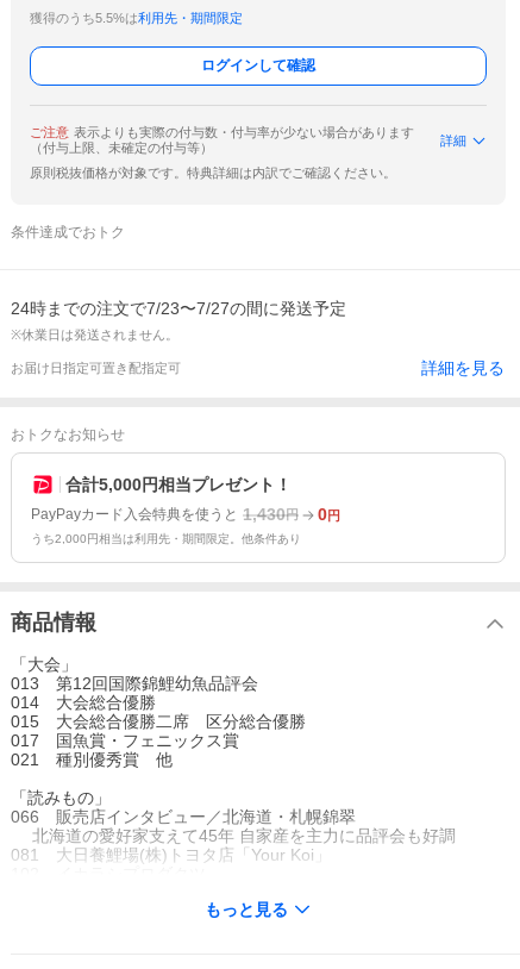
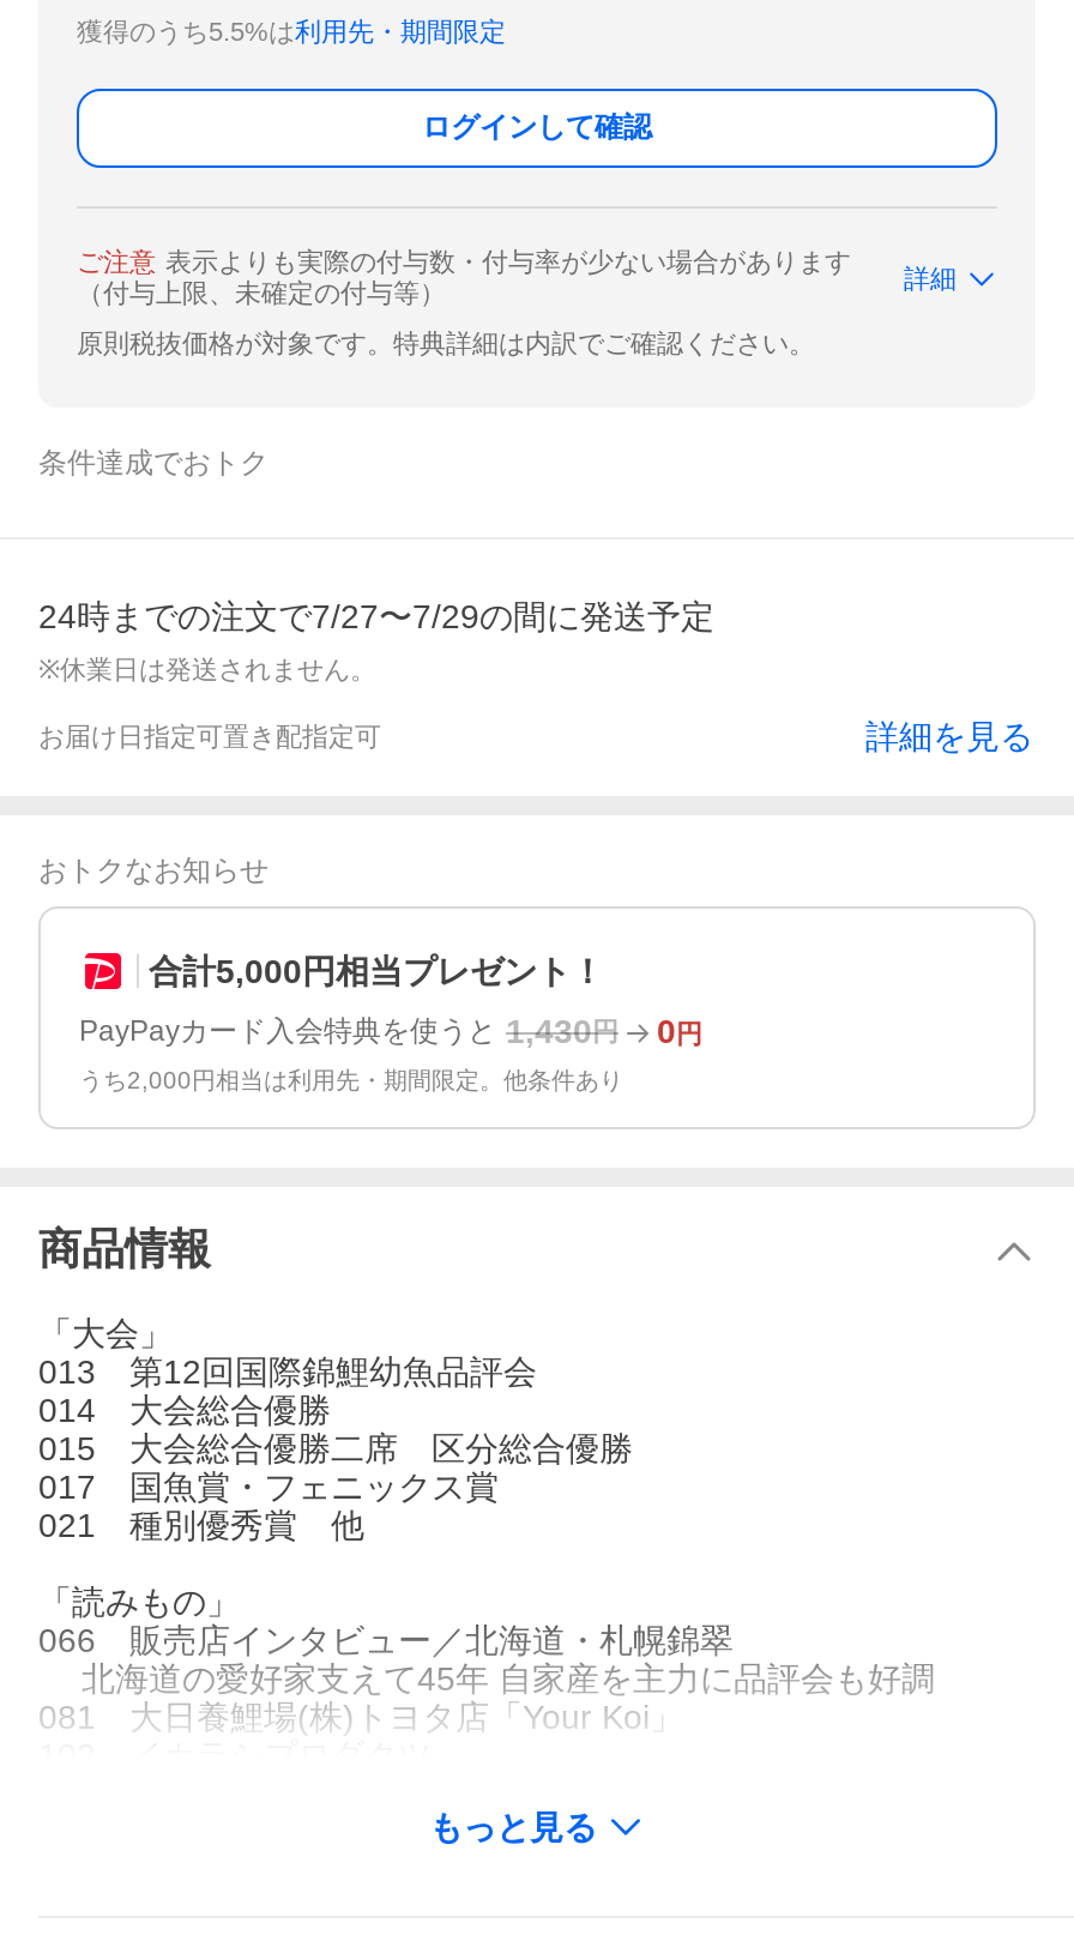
- 24時までの注文で7/23〜7/27の間に発送予定
+ 24時までの注文で7/27〜7/29の間に発送予定
